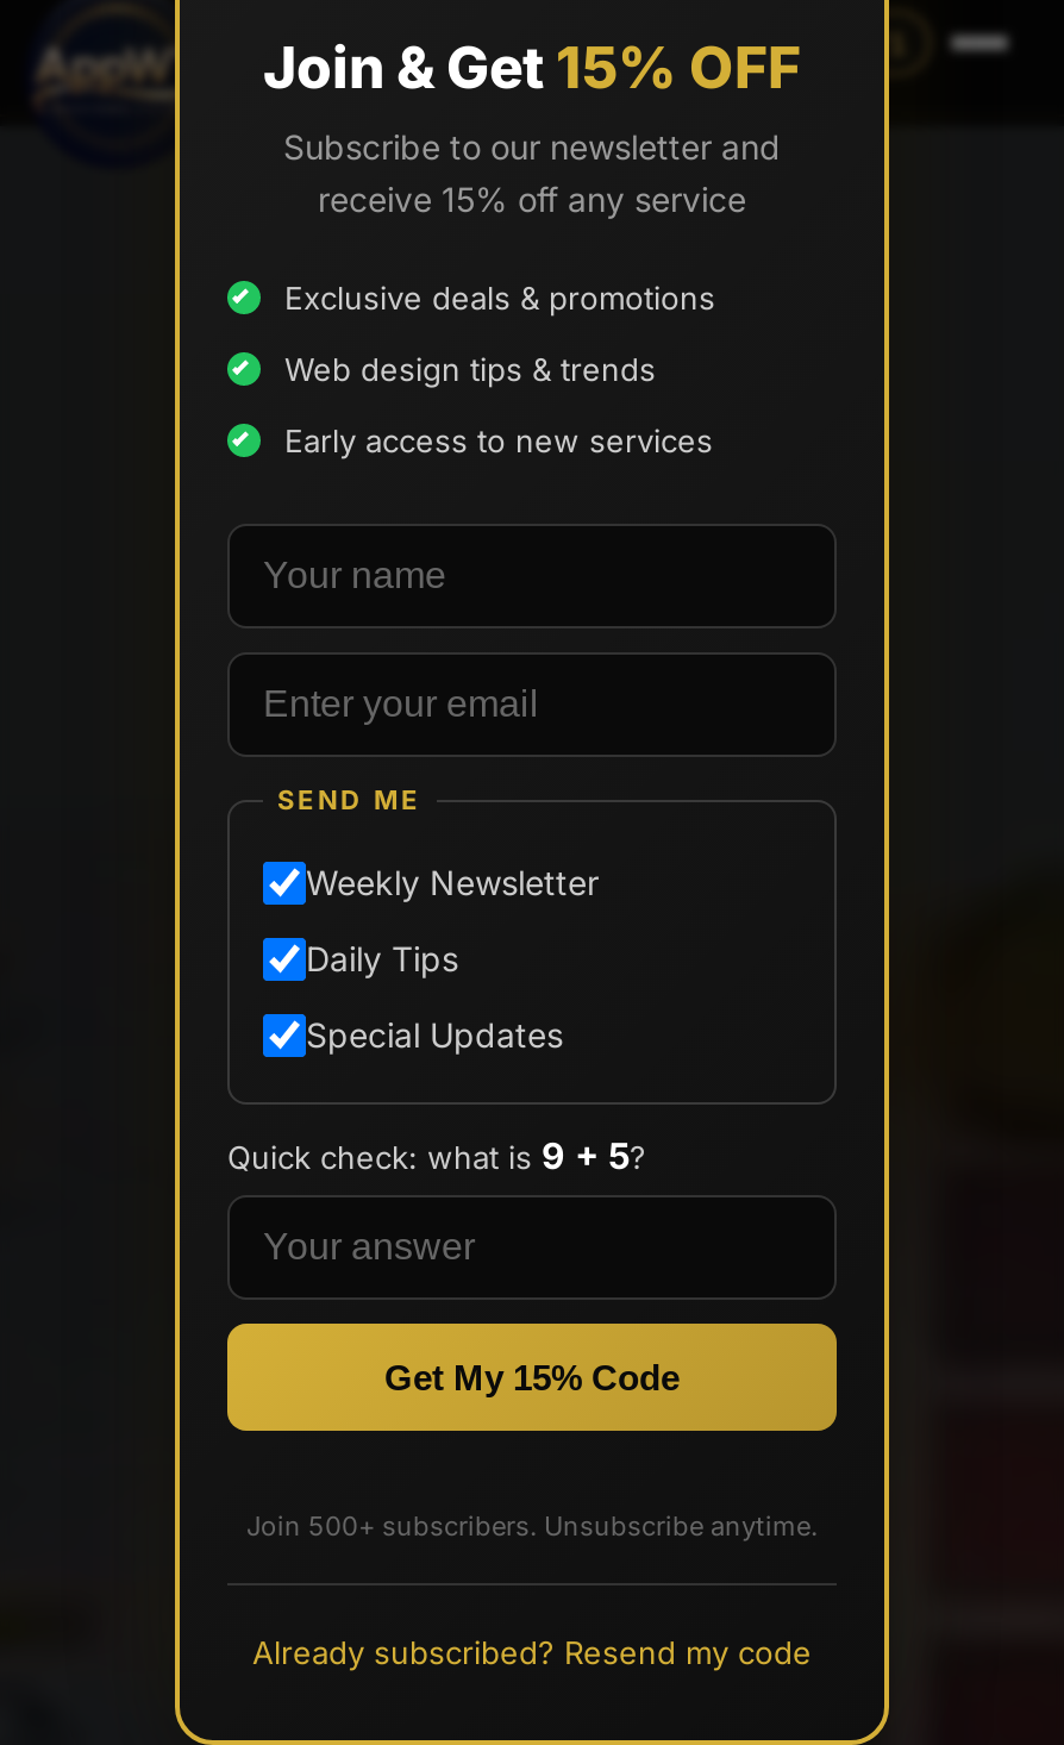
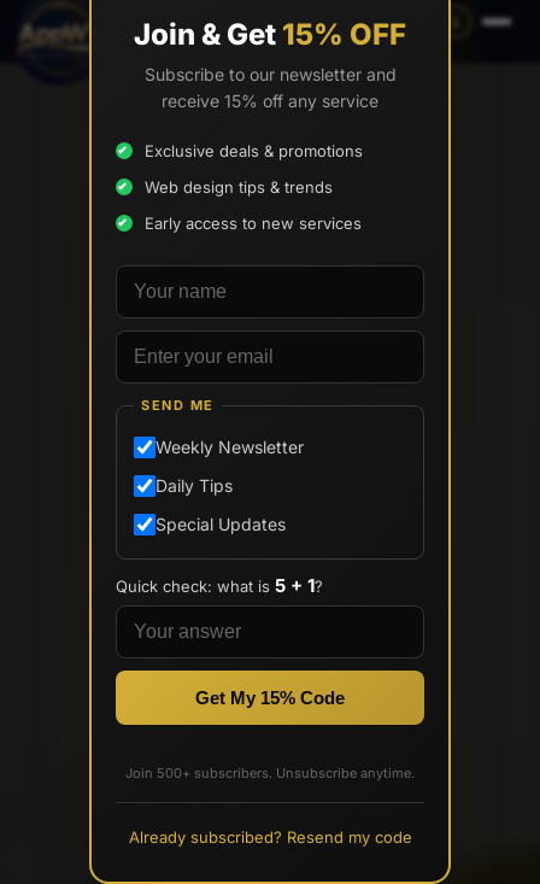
- Quick check: what is 9 + 5?
+ Quick check: what is 5 + 1?
